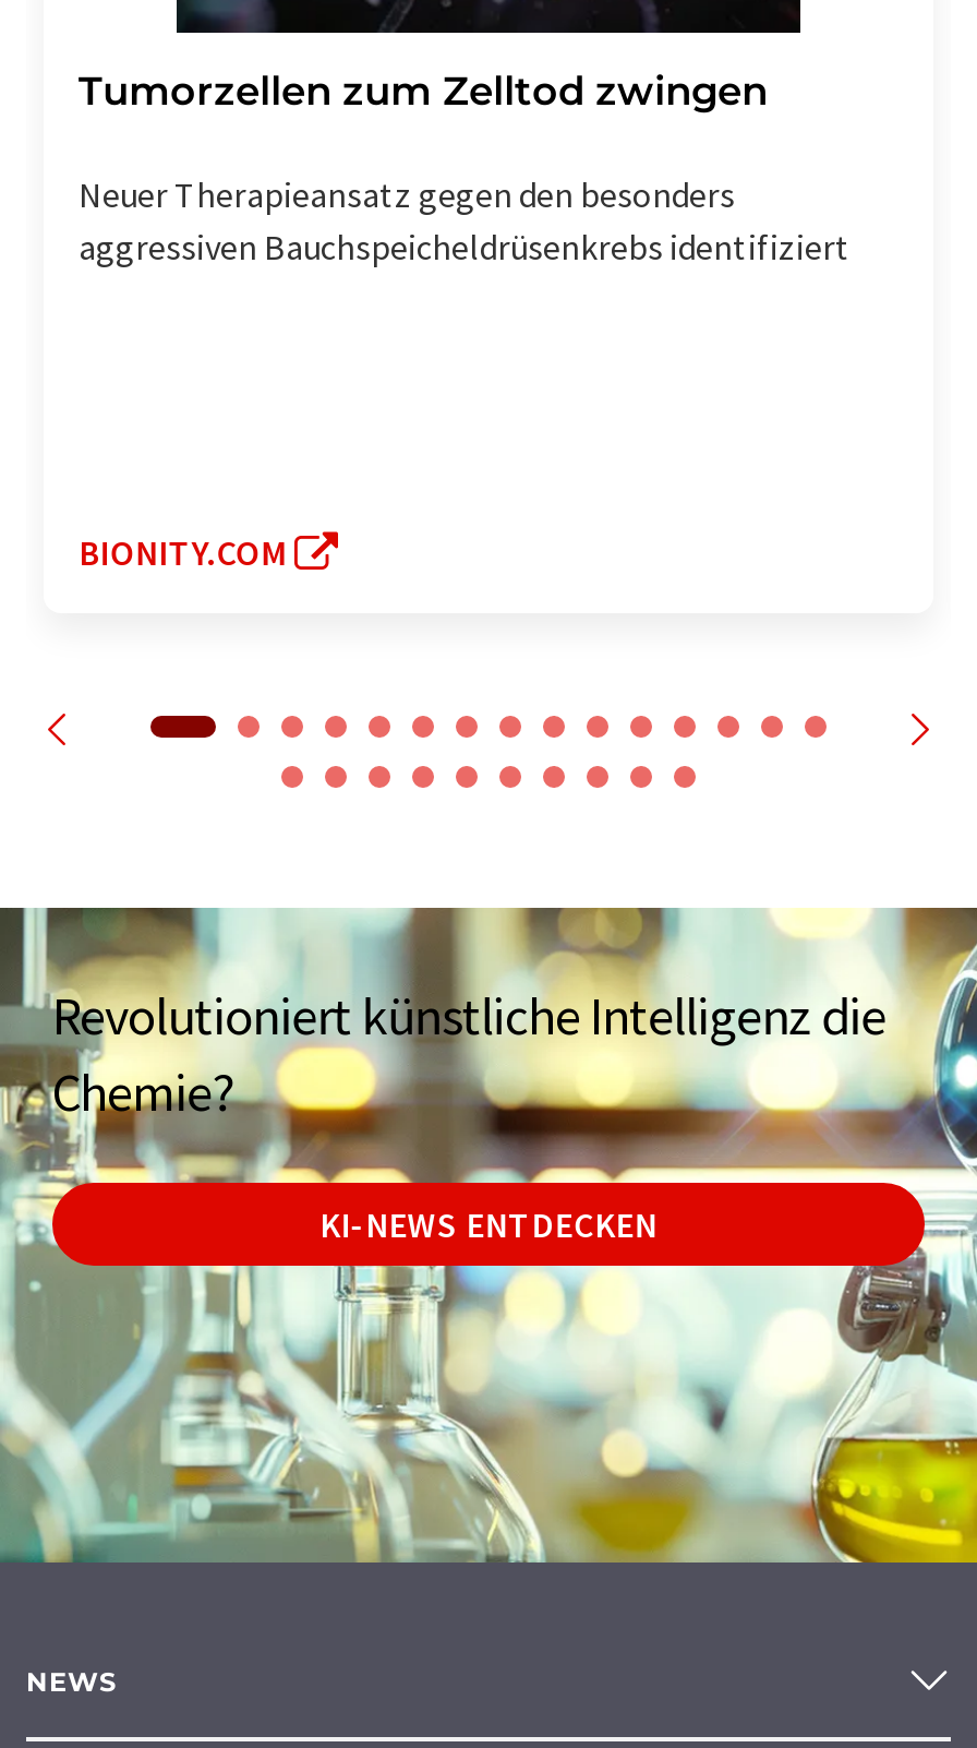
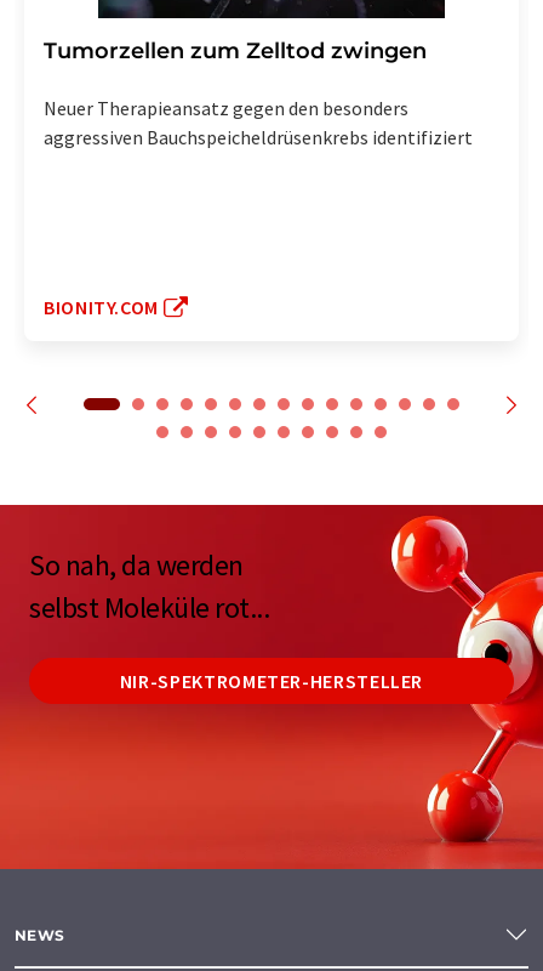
- [image]
- Revolutioniert künstliche Intelligenz die
- Chemie?
+ [image]
+ So nah, da werden
+ selbst Moleküle rot...

- KI-NEWS ENTDECKEN
+ NIR-SPEKTROMETER-HERSTELLER
